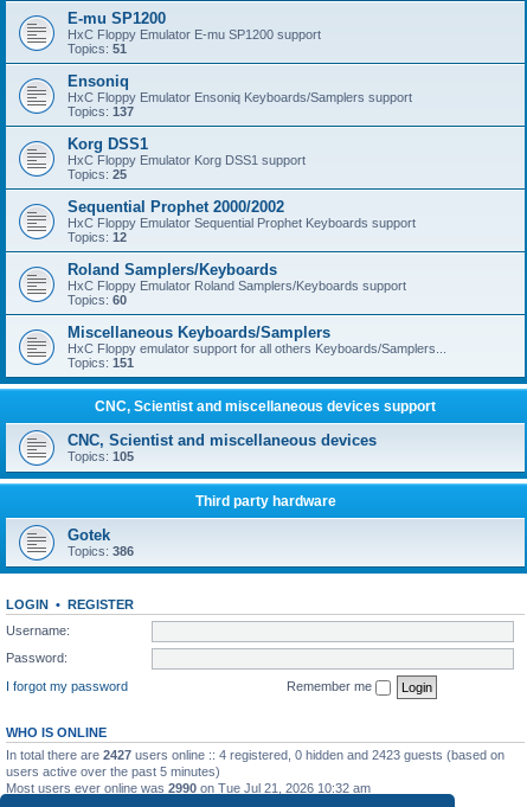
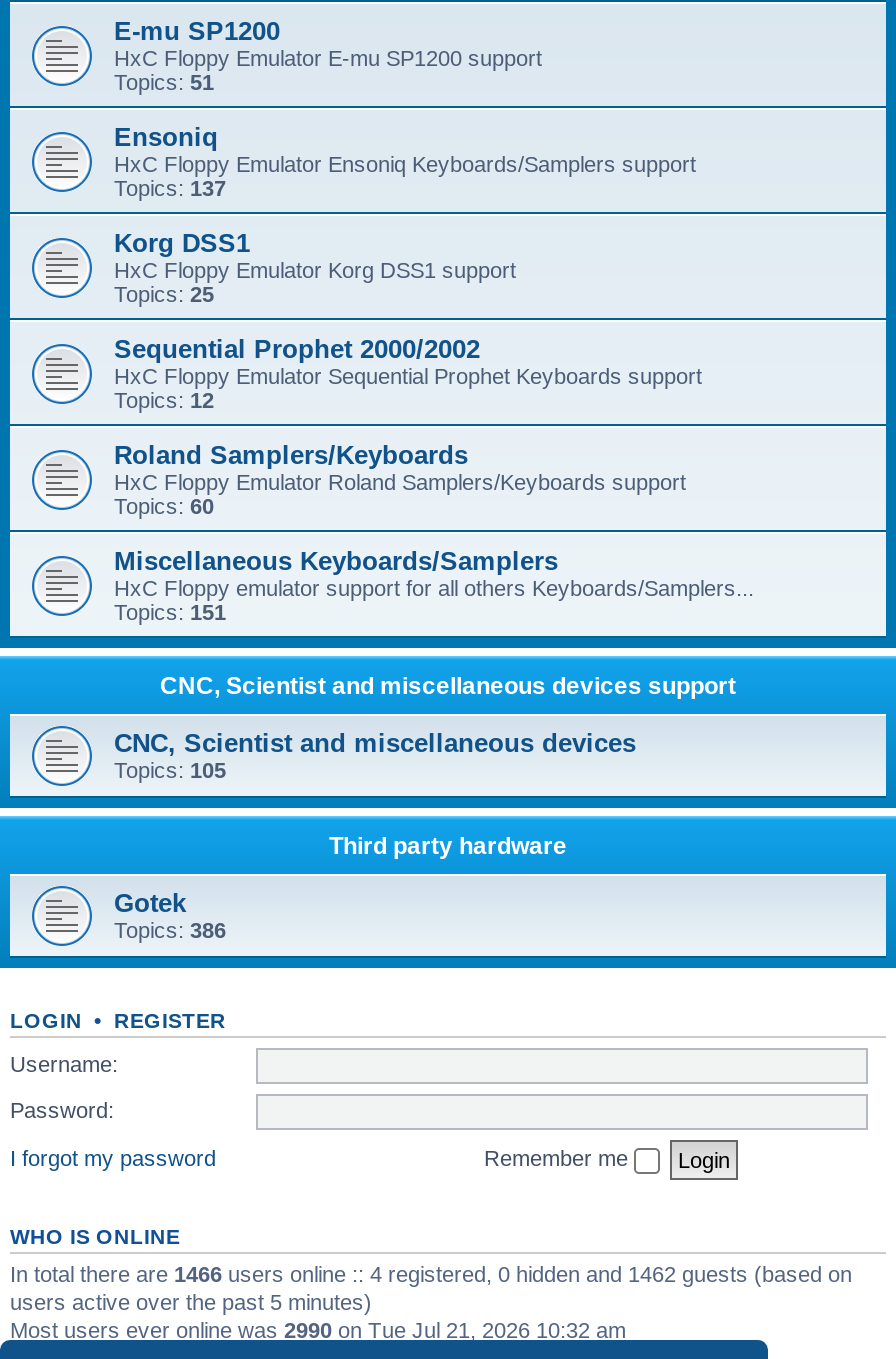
- In total there are 2427 users online :: 4 registered, 0 hidden and 2423 guests (based on
+ In total there are 1466 users online :: 4 registered, 0 hidden and 1462 guests (based on
